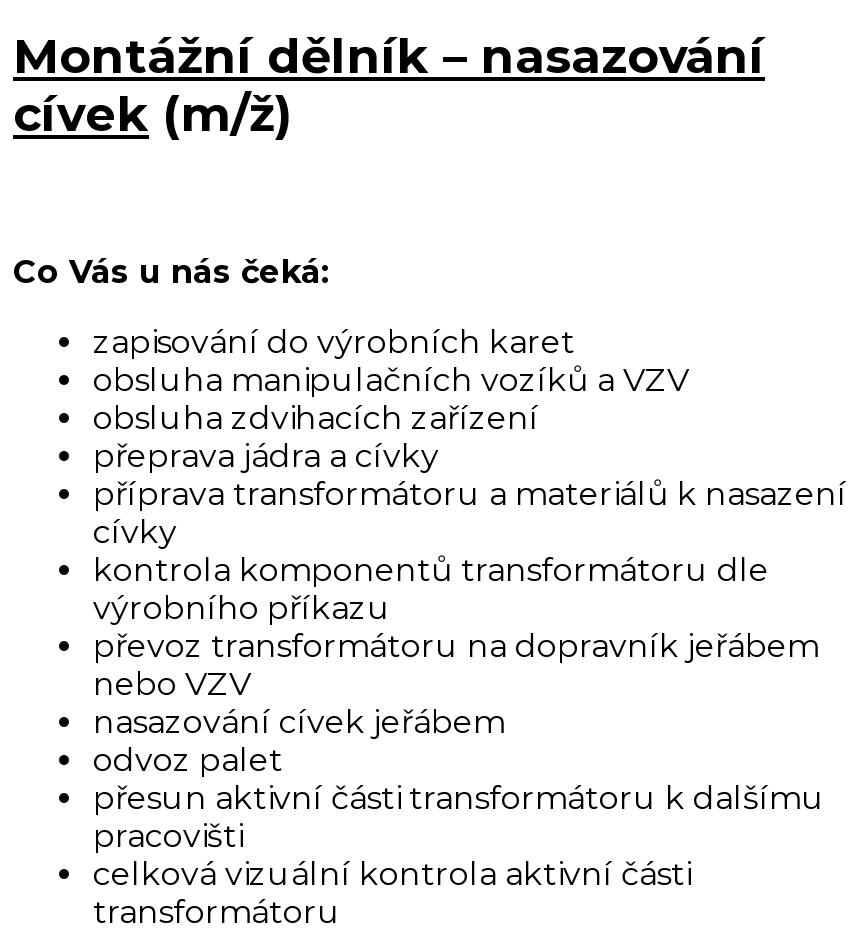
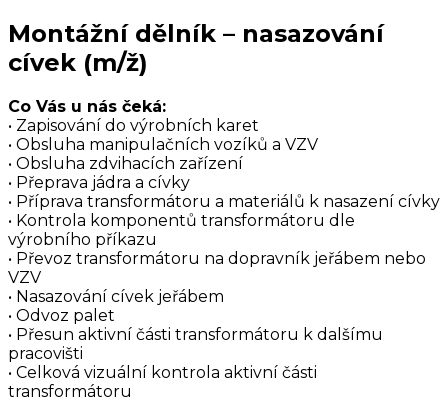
- zapisování do výrobních karet
- obsluha manipulačních vozíků a VZV
- obsluha zdvihacích zařízení
- přeprava jádra a cívky
- příprava transformátoru a materiálů k nasazení
- cívky
- kontrola komponentů transformátoru dle
+ • Zapisování do výrobních karet
+ • Obsluha manipulačních vozíků a VZV
+ • Obsluha zdvihacích zařízení
+ • Přeprava jádra a cívky
+ • Příprava transformátoru a materiálů k nasazení cívky
+ • Kontrola komponentů transformátoru dle

- převoz transformátoru na dopravník jeřábem
- nebo VZV
- nasazování cívek jeřábem
- odvoz palet
- přesun aktivní části transformátoru k dalšímu
+ • Převoz transformátoru na dopravník jeřábem nebo
+ VZV
+ • Nasazování cívek jeřábem
+ • Odvoz palet
+ • Přesun aktivní části transformátoru k dalšímu

- celková vizuální kontrola aktivní části
+ • Celková vizuální kontrola aktivní části
